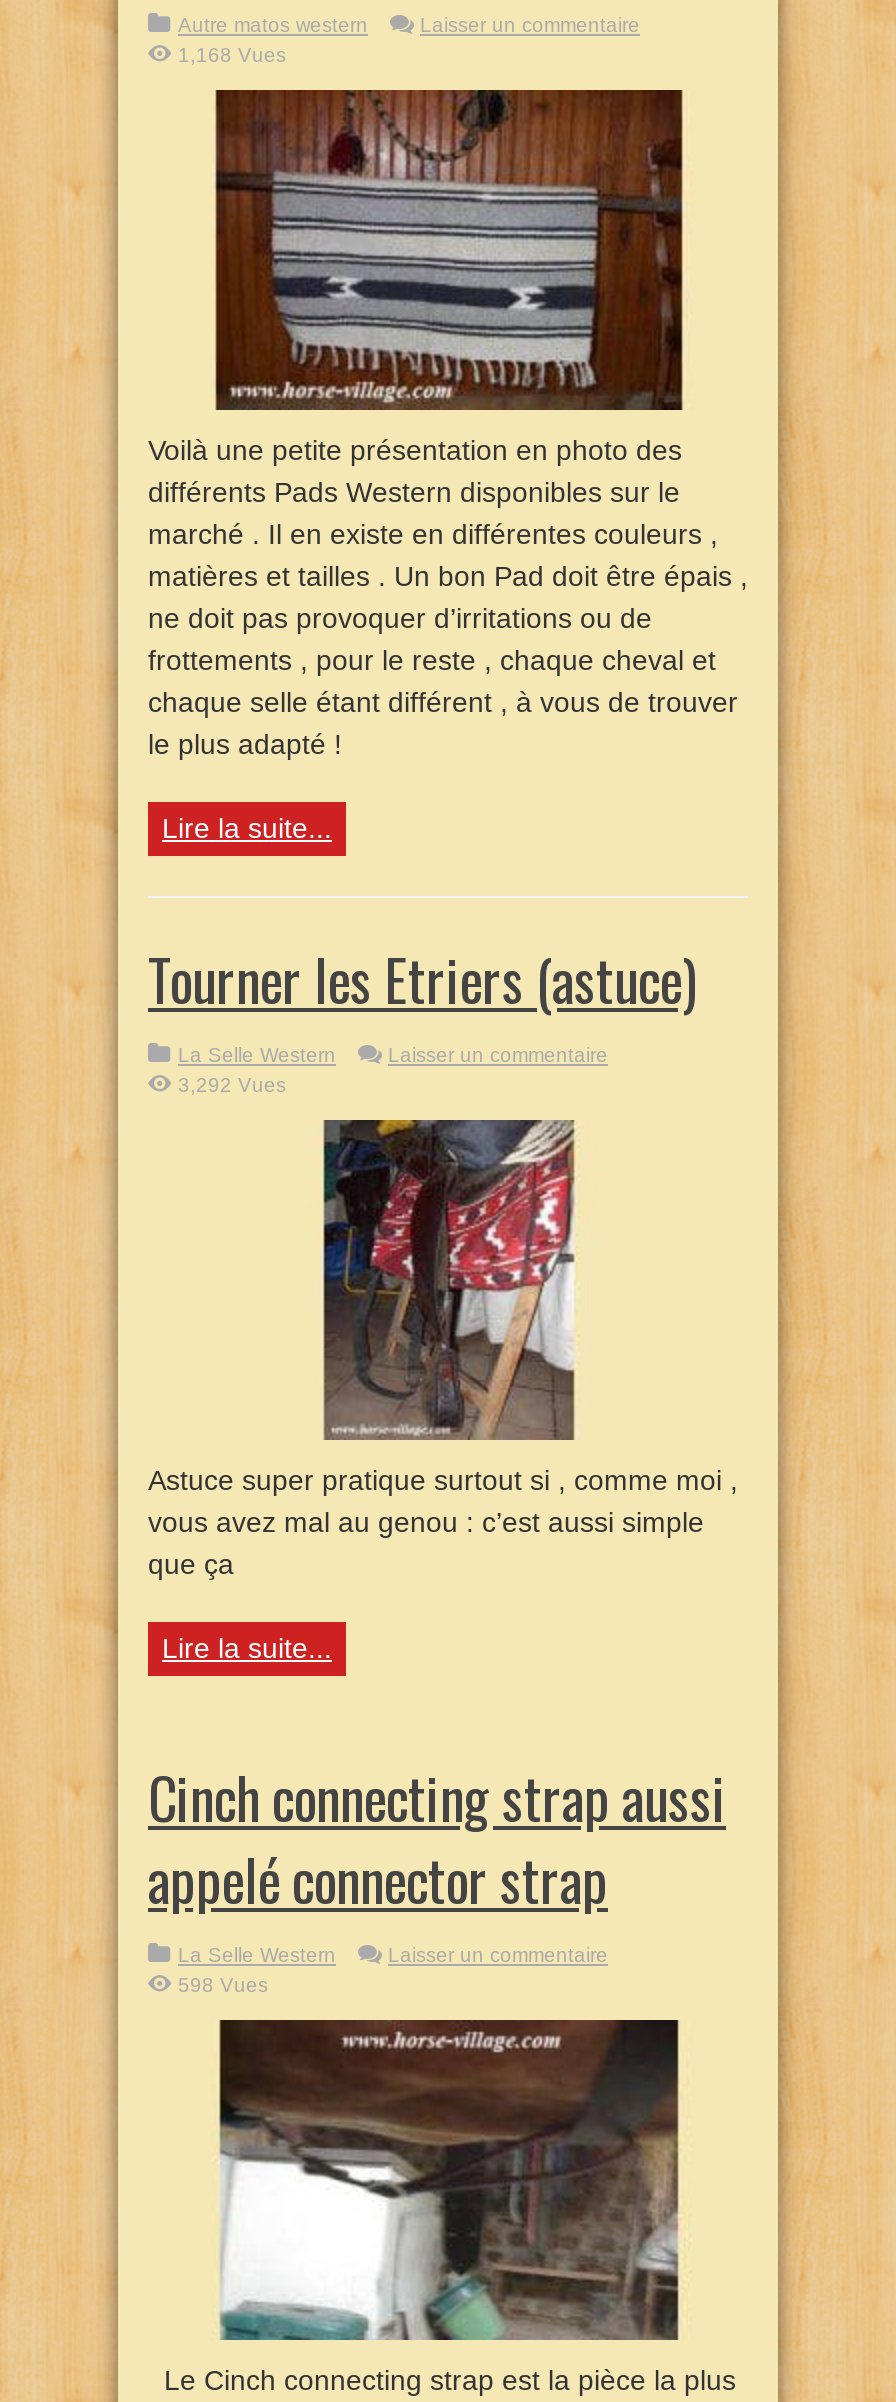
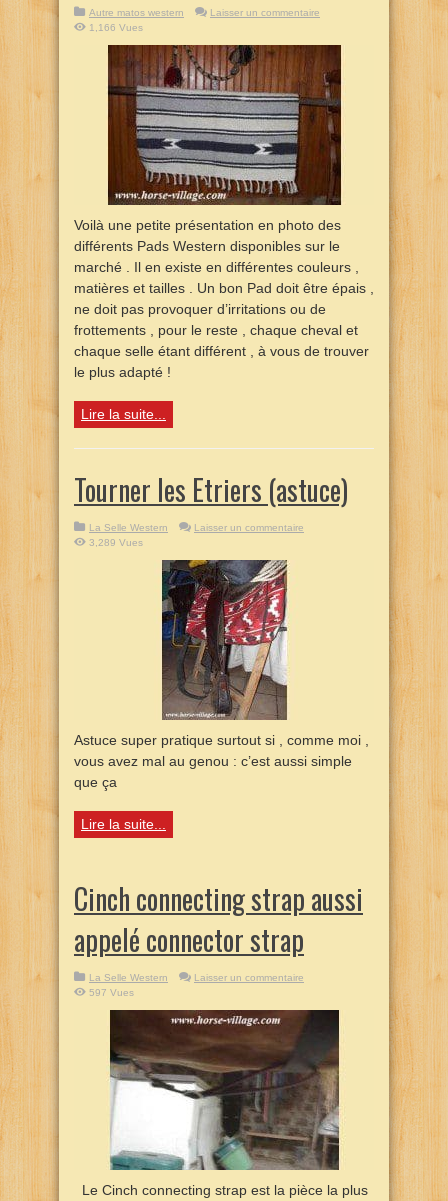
- 1,168 Vues
+ 1,166 Vues

- 3,292 Vues
+ 3,289 Vues

- 598 Vues
+ 597 Vues
